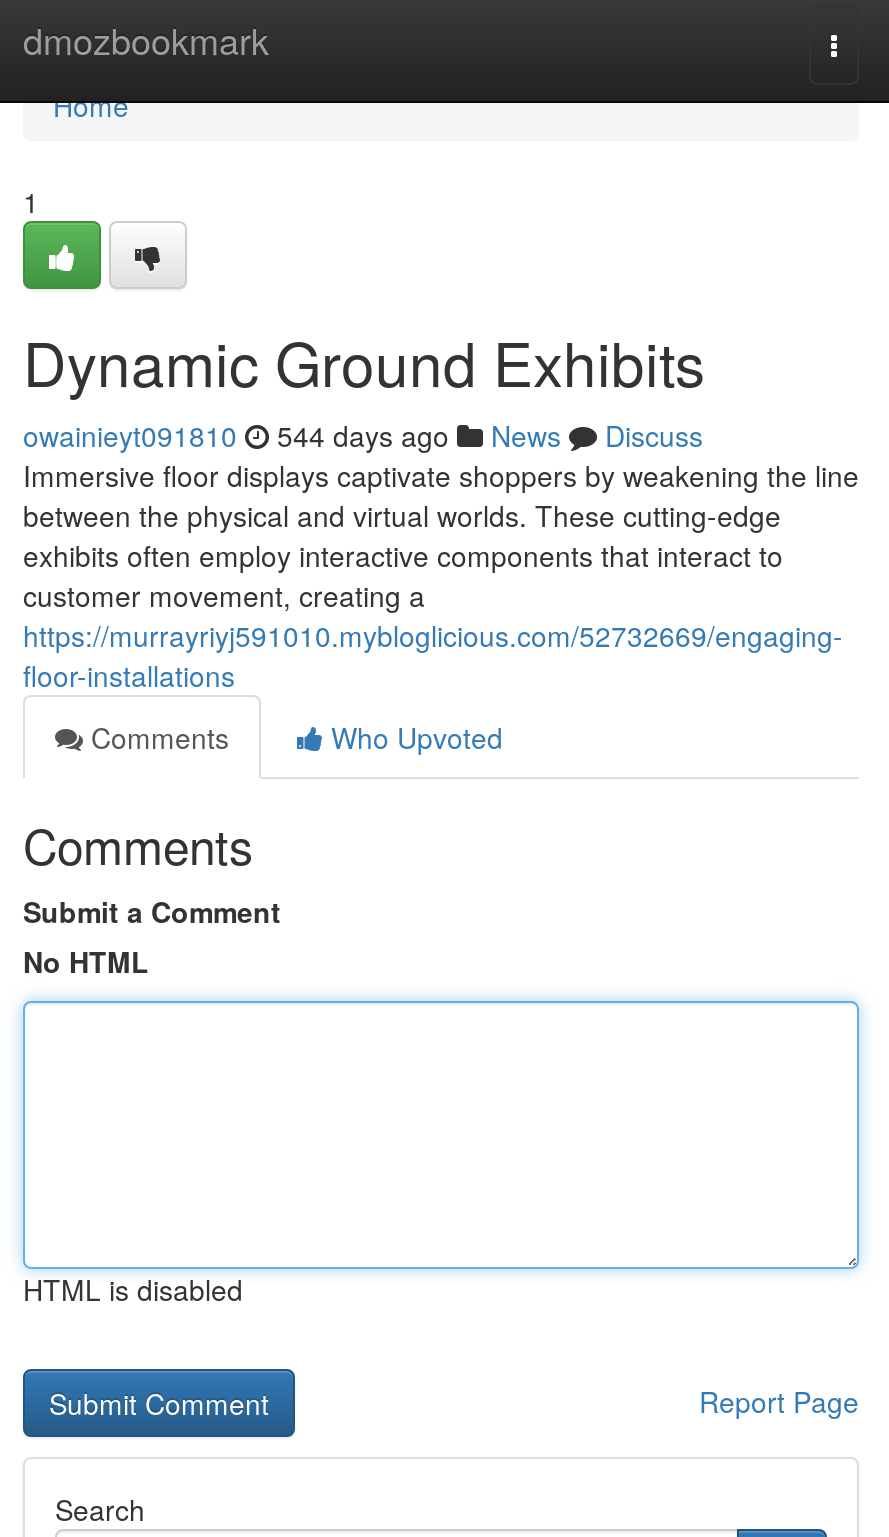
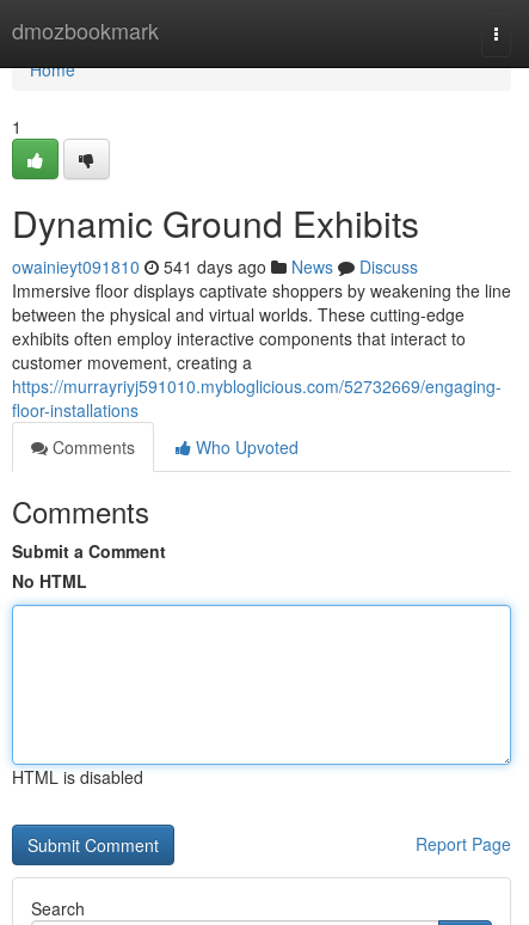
- owainieyt091810 544 days ago News Discuss
+ owainieyt091810 541 days ago News Discuss
